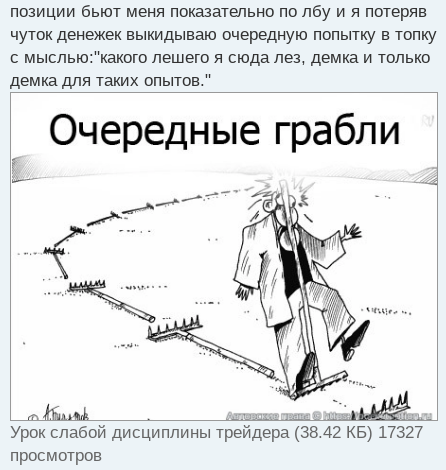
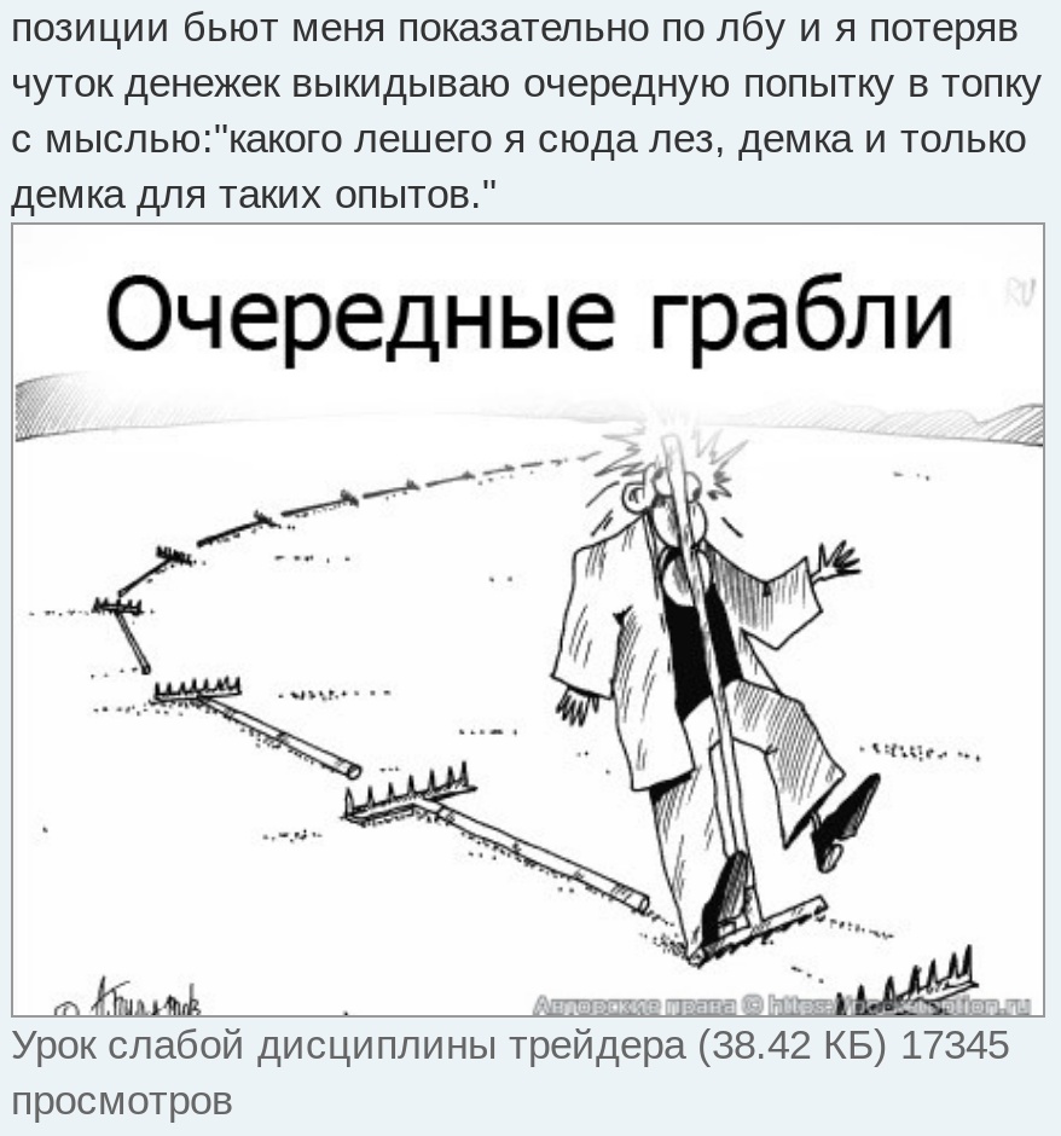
- Урок слабой дисциплины трейдера (38.42 КБ) 17327
+ Урок слабой дисциплины трейдера (38.42 КБ) 17345
